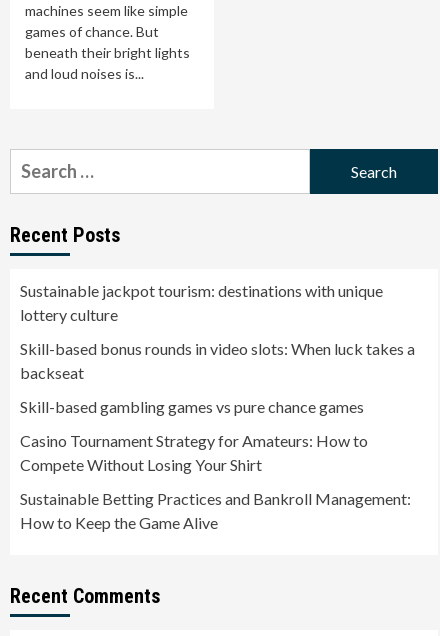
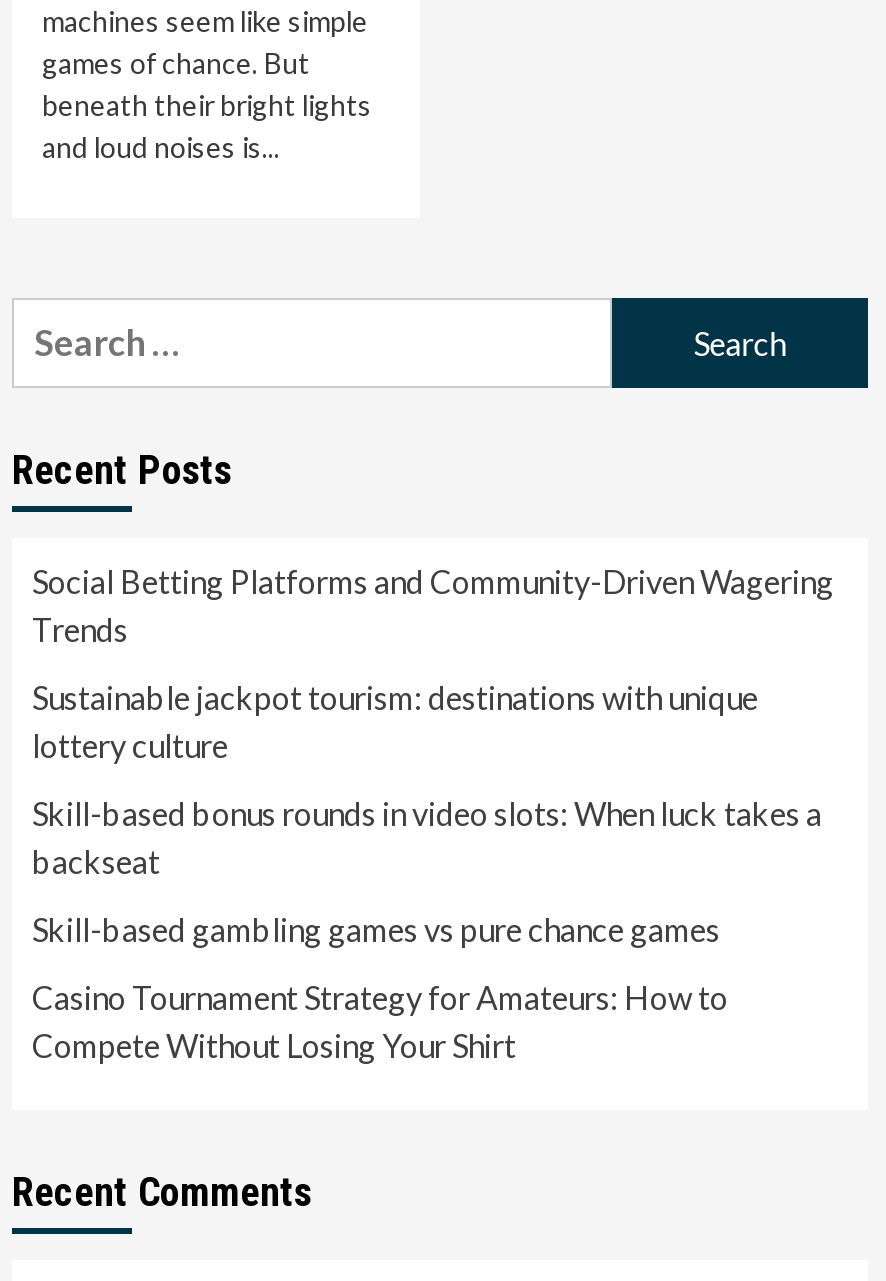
+ Social Betting Platforms and Community-Driven Wagering
+ Trends

moved down: Sustainable jackpot tourism: destinations with unique | lottery culture | Skill-based bonus rounds in video slots: When luck takes a | backseat | Skill-based gambling games vs pure chance games | Casino Tournament Strategy for Amateurs: How to | Compete Without Losing Your Shirt

- Sustainable Betting Practices and Bankroll Management:
- How to Keep the Game Alive
